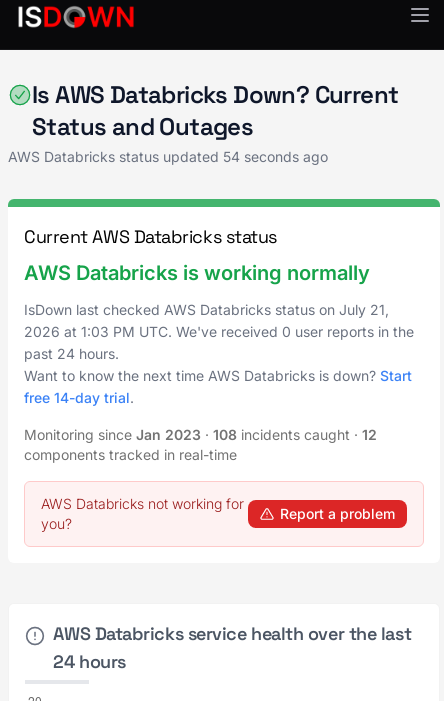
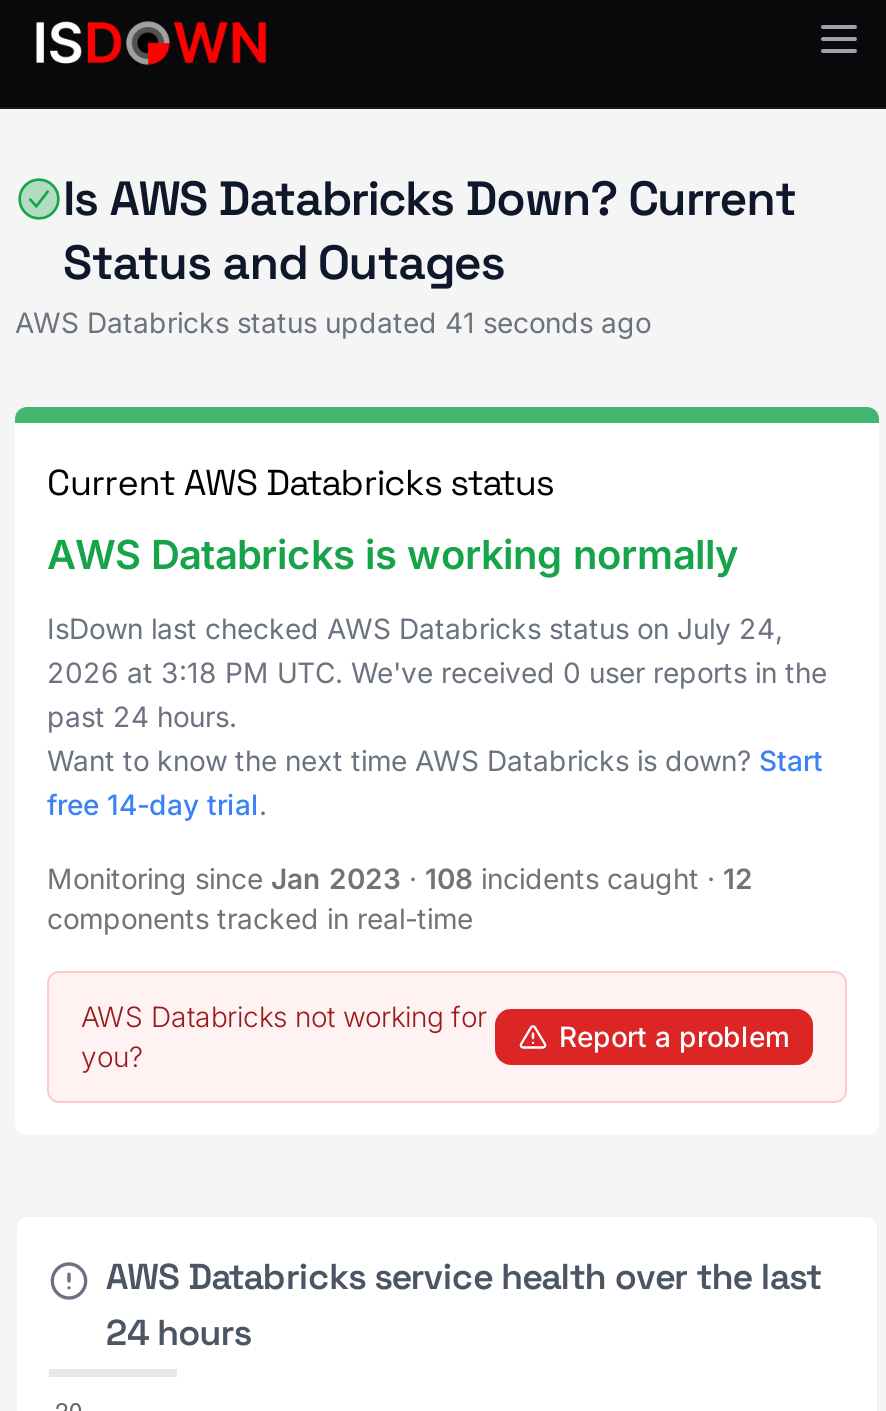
- AWS Databricks status updated 54 seconds ago
+ AWS Databricks status updated 41 seconds ago

- IsDown last checked AWS Databricks status on July 21,
+ IsDown last checked AWS Databricks status on July 24,

- 2026 at 1:03 PM UTC. We've received 0 user reports in the
+ 2026 at 3:18 PM UTC. We've received 0 user reports in the
